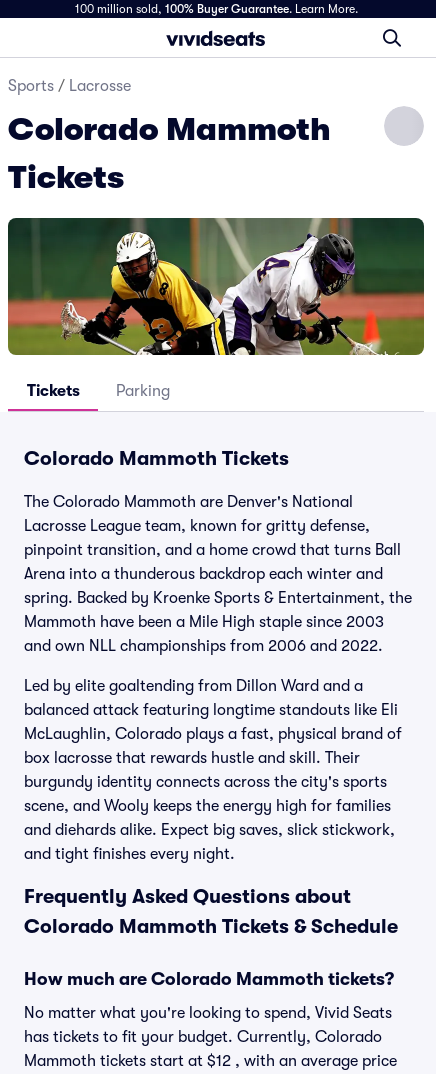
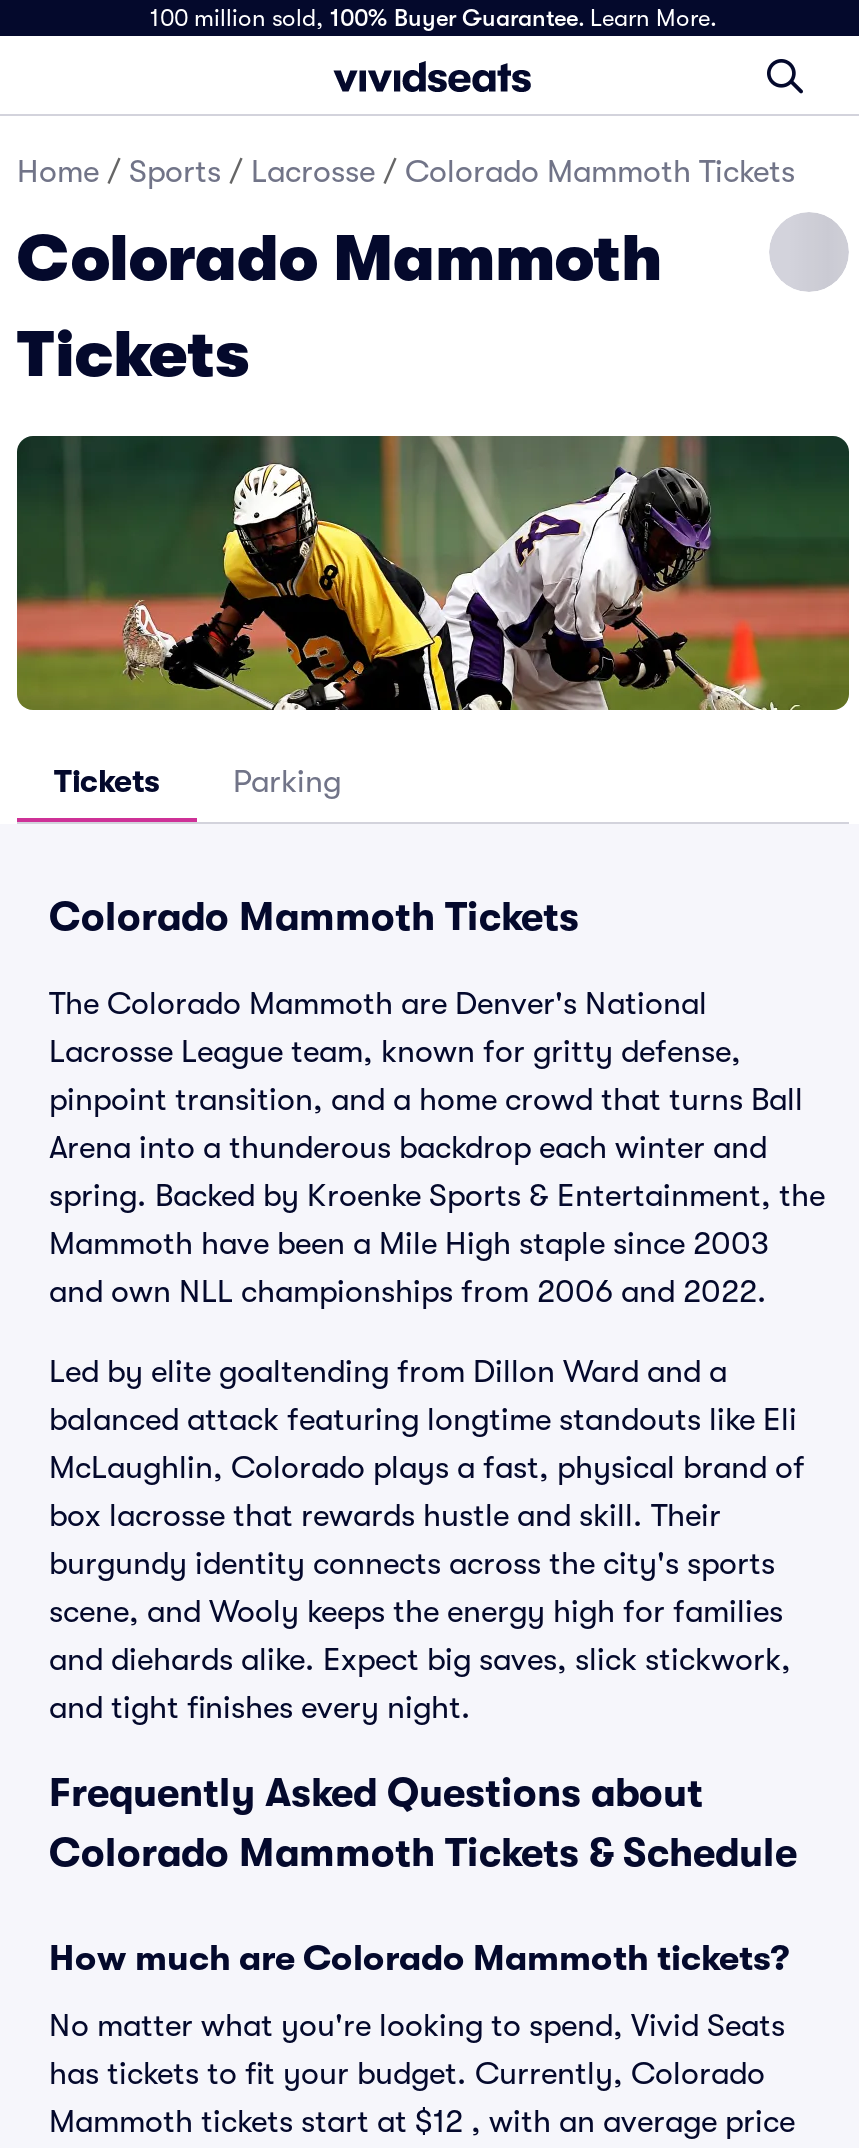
- Sports / Lacrosse
+ Home / Sports / Lacrosse / Colorado Mammoth Tickets
